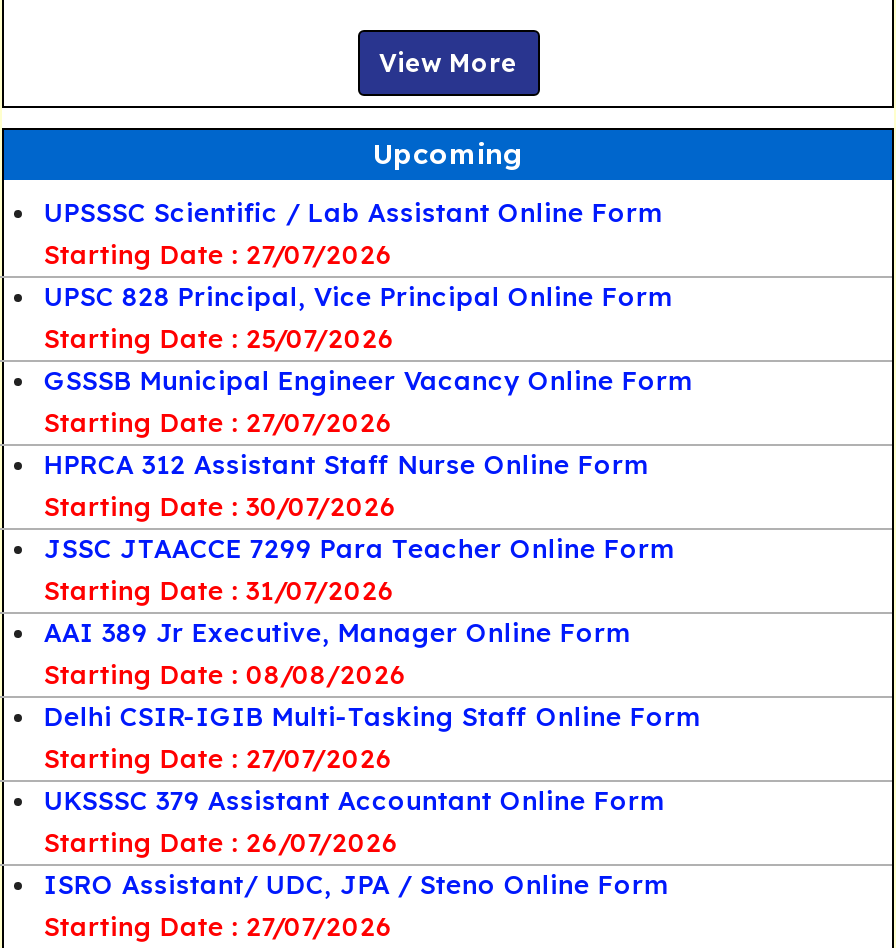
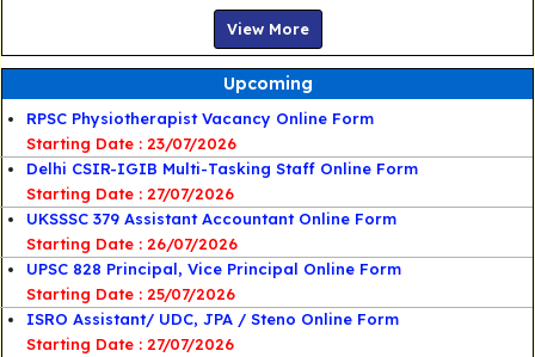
- UPSSSC Scientific / Lab Assistant Online Form
- Starting Date : 27/07/2026
- GSSSB Municipal Engineer Vacancy Online Form
- Starting Date : 27/07/2026
- HPRCA 312 Assistant Staff Nurse Online Form
- Starting Date : 30/07/2026
- JSSC JTAACCE 7299 Para Teacher Online Form
- Starting Date : 31/07/2026
- AAI 389 Jr Executive, Manager Online Form
- Starting Date : 08/08/2026
+ RPSC Physiotherapist Vacancy Online Form
+ Starting Date : 23/07/2026

moved down: UPSC 828 Principal, Vice Principal Online Form | Starting Date : 25/07/2026

moved up: Delhi CSIR-IGIB Multi-Tasking Staff Online Form | Starting Date : 27/07/2026 | UKSSSC 379 Assistant Accountant Online Form | Starting Date : 26/07/2026
